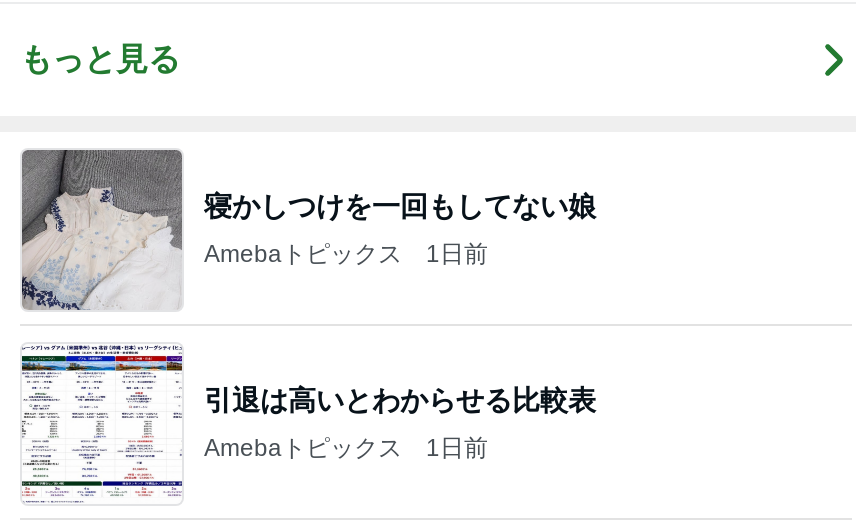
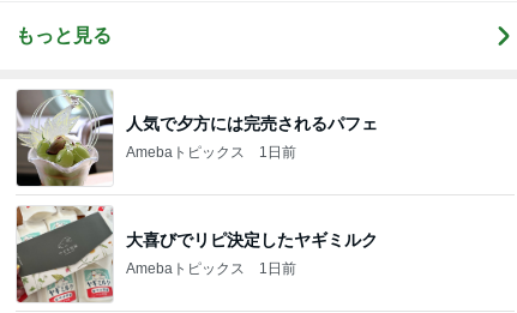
- [image]
- 寝かしつけを一回もしてない娘
+ [image]
+ 人気で夕方には完売されるパフェ

- [image]
- 引退は高いとわからせる比較表
+ [image]
+ 大喜びでリピ決定したヤギミルク
